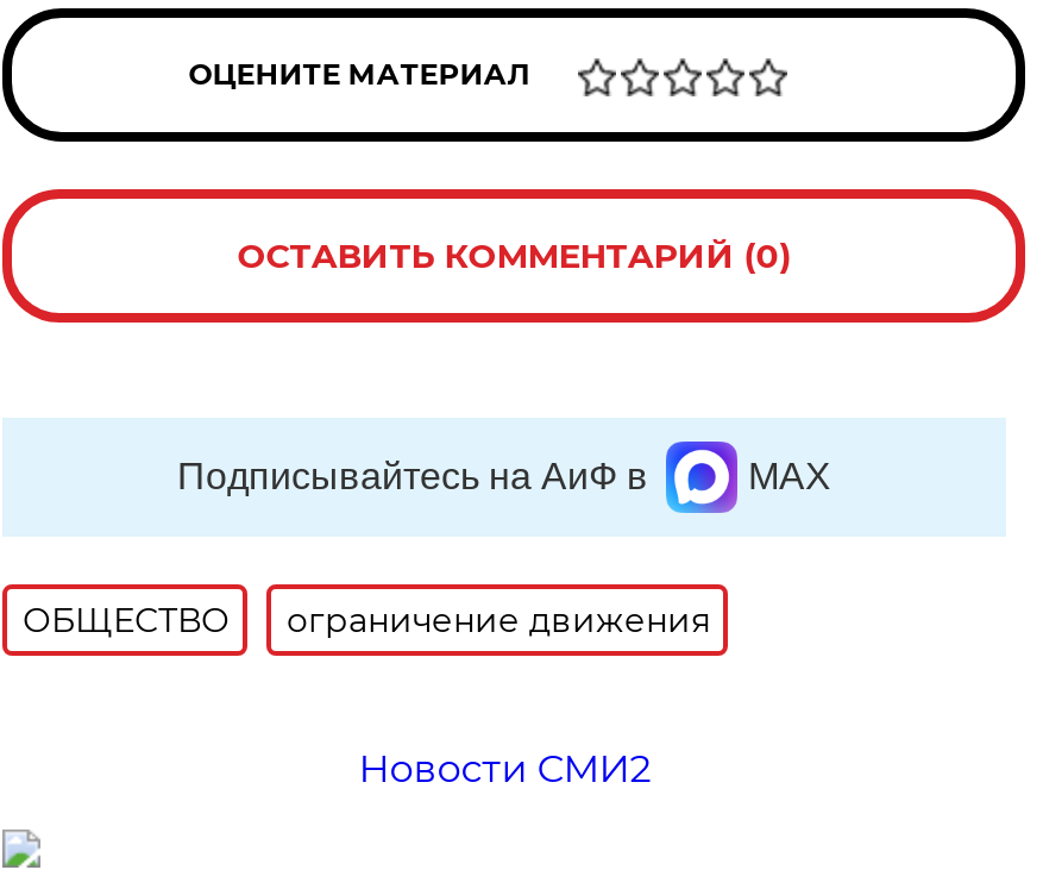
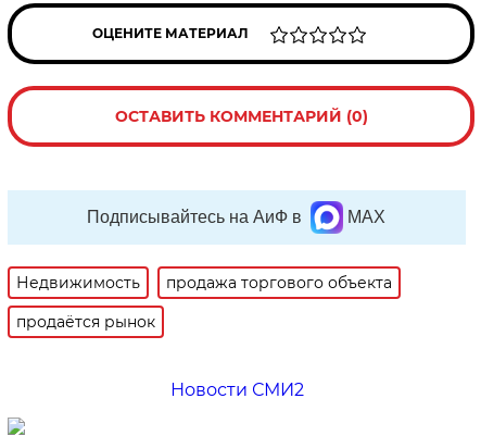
- ОБЩЕСТВО
- ограничение движения
+ Недвижимость
+ продажа торгового объекта
+ продаётся рынок
